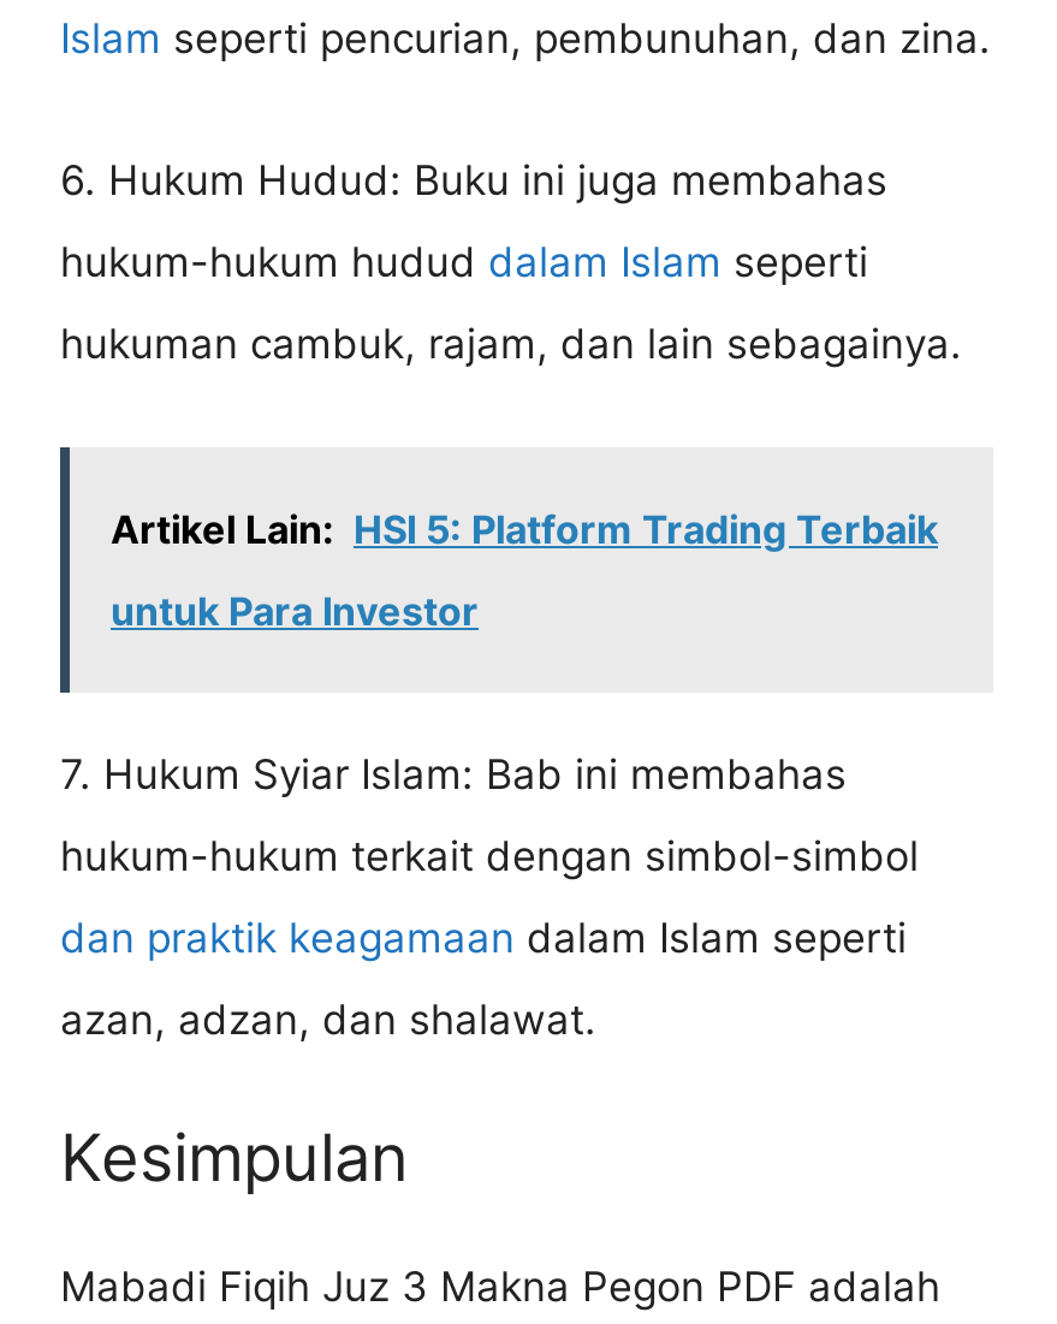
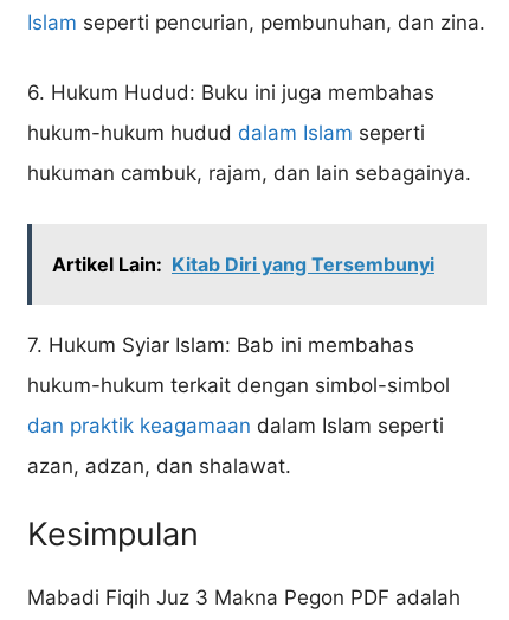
- Artikel Lain: HSI 5: Platform Trading Terbaik
- untuk Para Investor
+ Artikel Lain: Kitab Diri yang Tersembunyi
